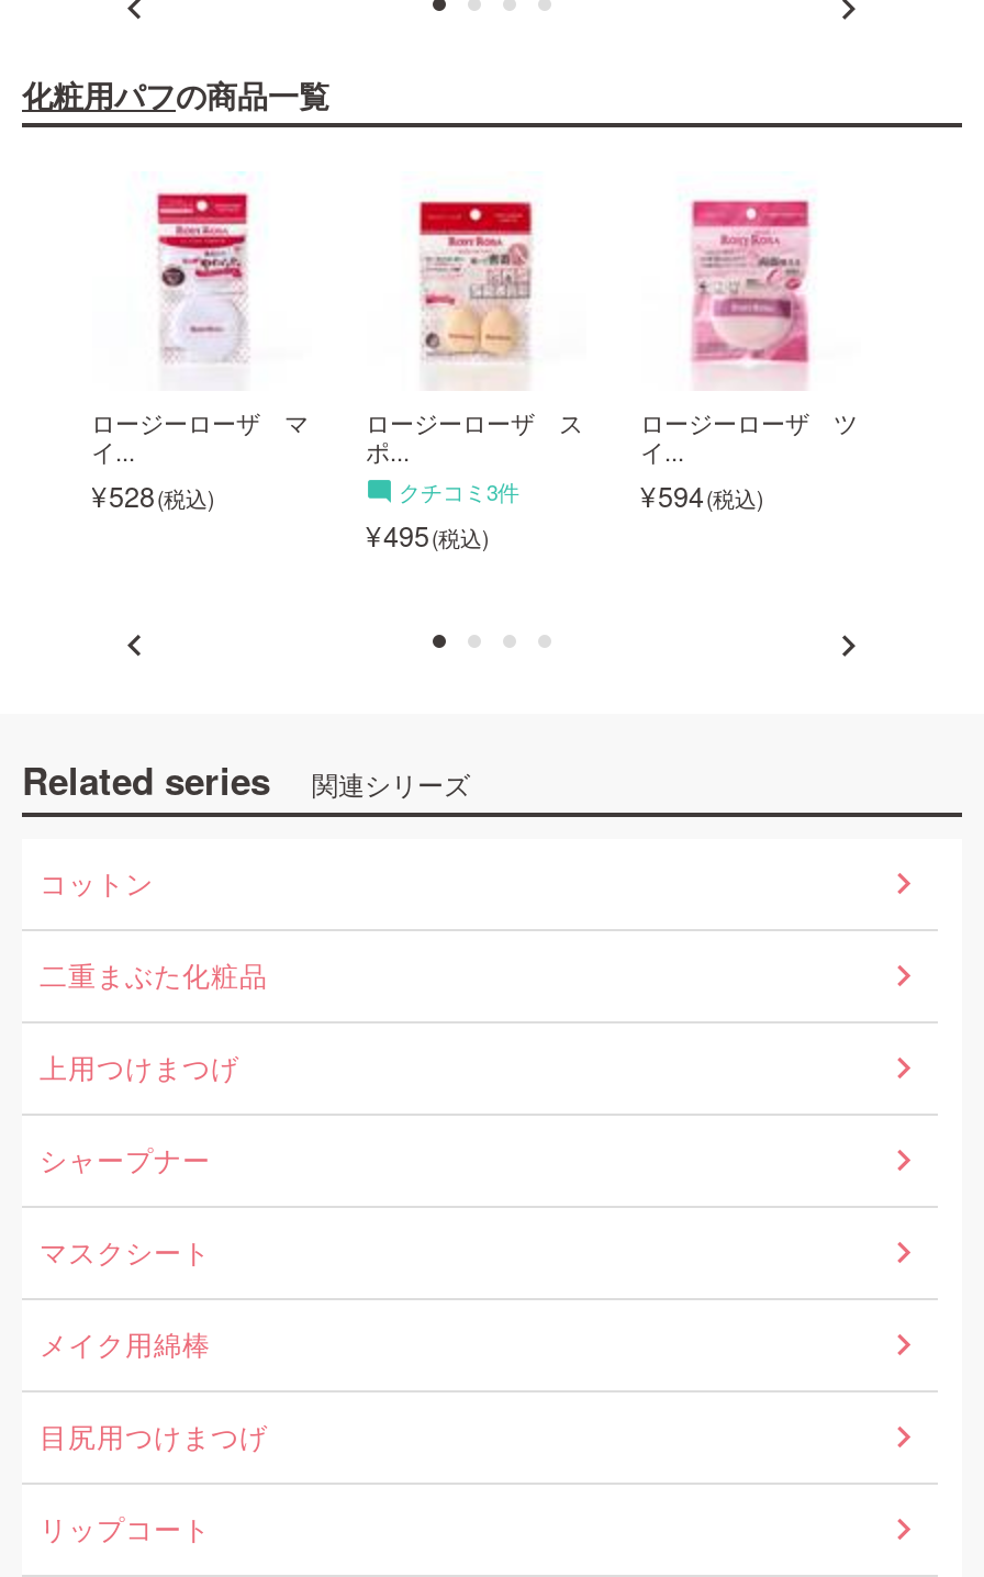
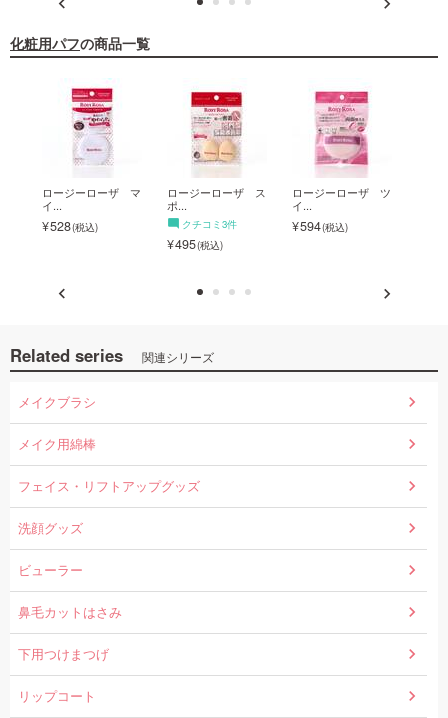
- コットン
- 二重まぶた化粧品
- 上用つけまつげ
- シャープナー
- マスクシート
+ メイクブラシ

moved up: メイク用綿棒

- 目尻用つけまつげ
+ フェイス・リフトアップグッズ
+ 洗顔グッズ
+ ビューラー
+ 鼻毛カットはさみ
+ 下用つけまつげ
